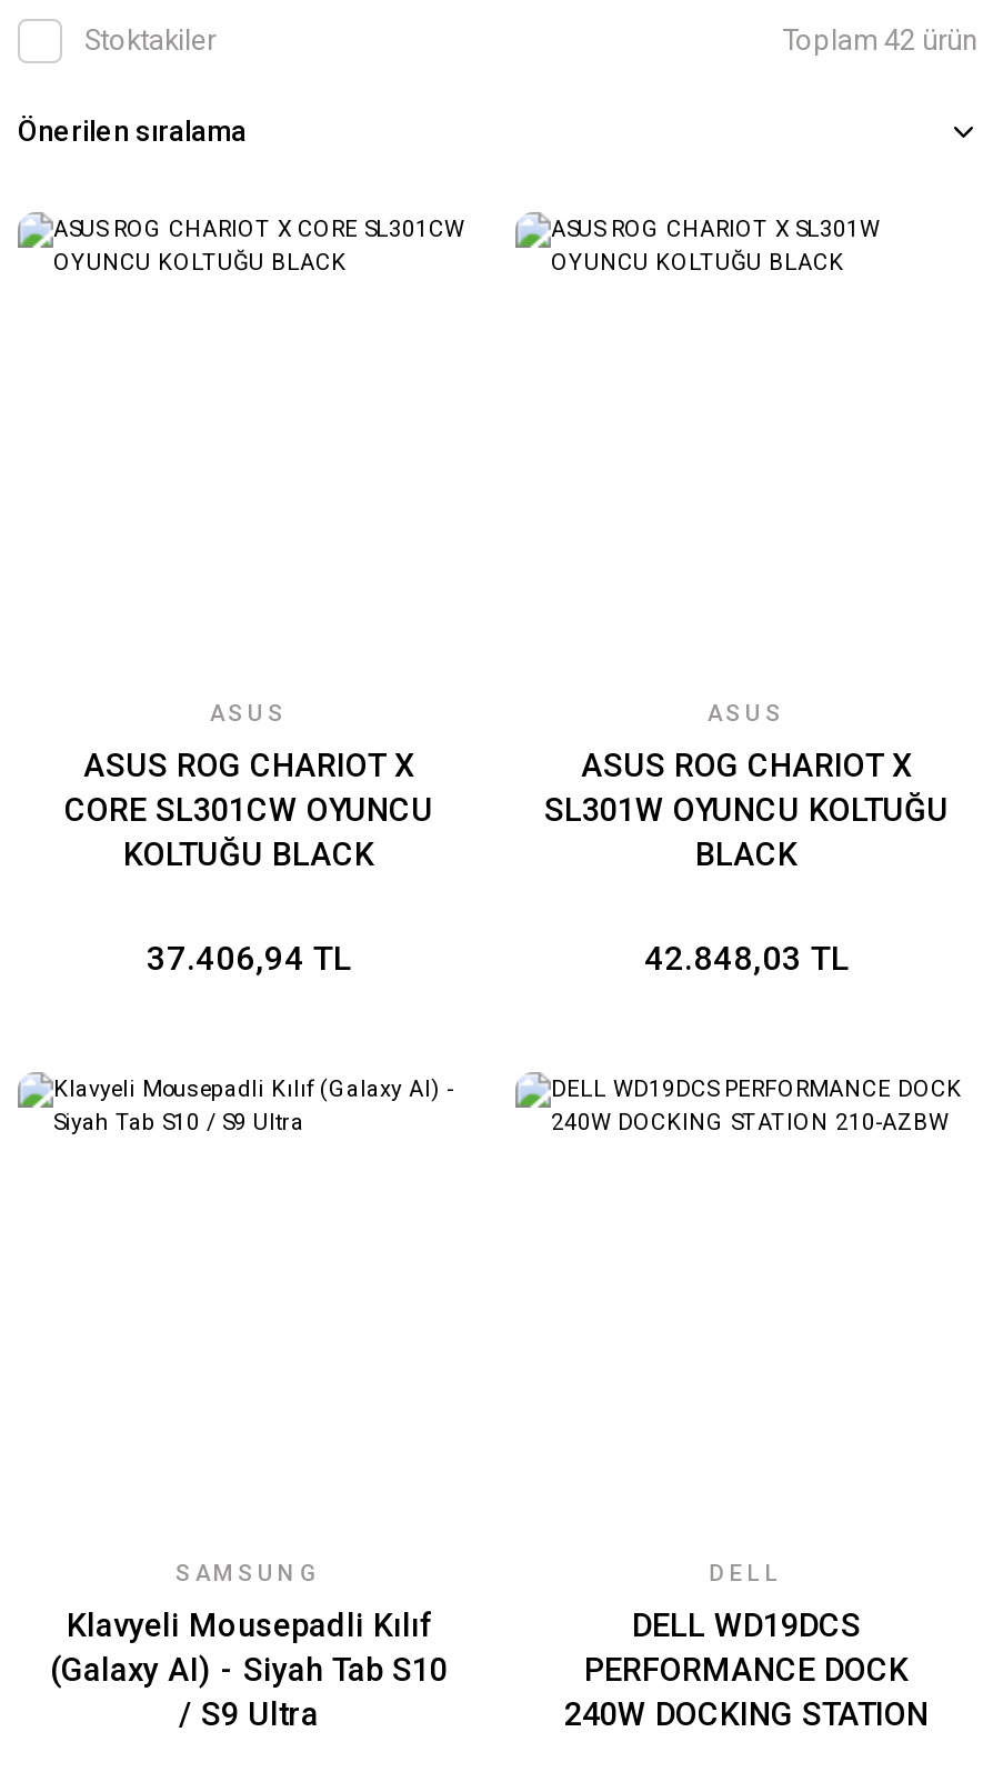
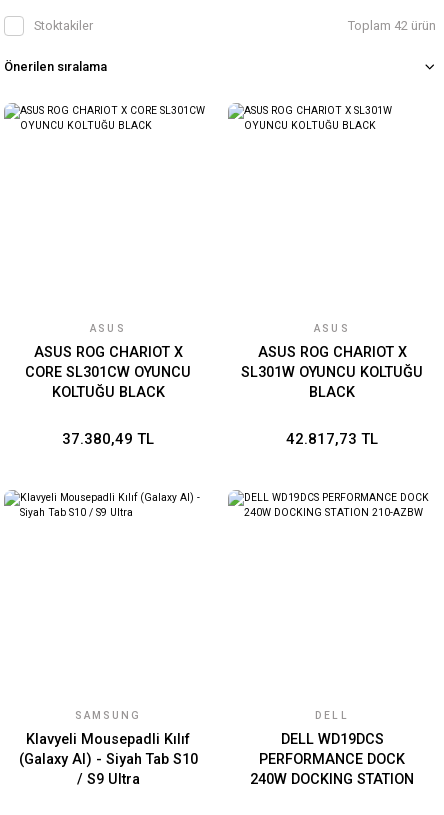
- 37.406,94 TL
+ 37.380,49 TL

- 42.848,03 TL
+ 42.817,73 TL
